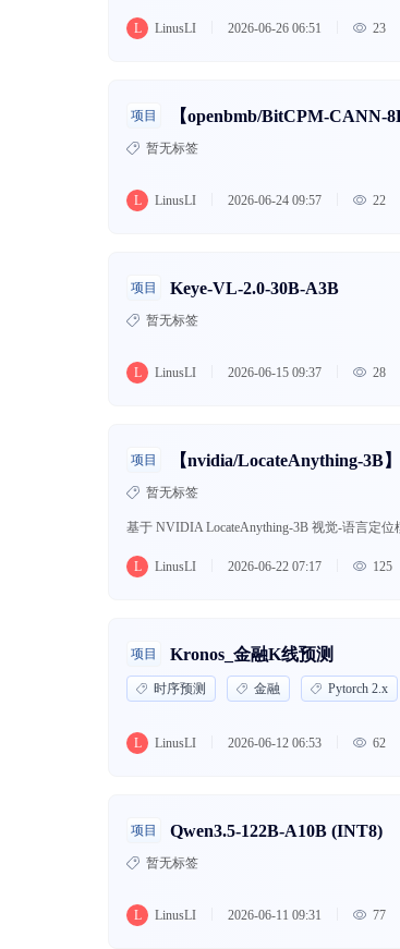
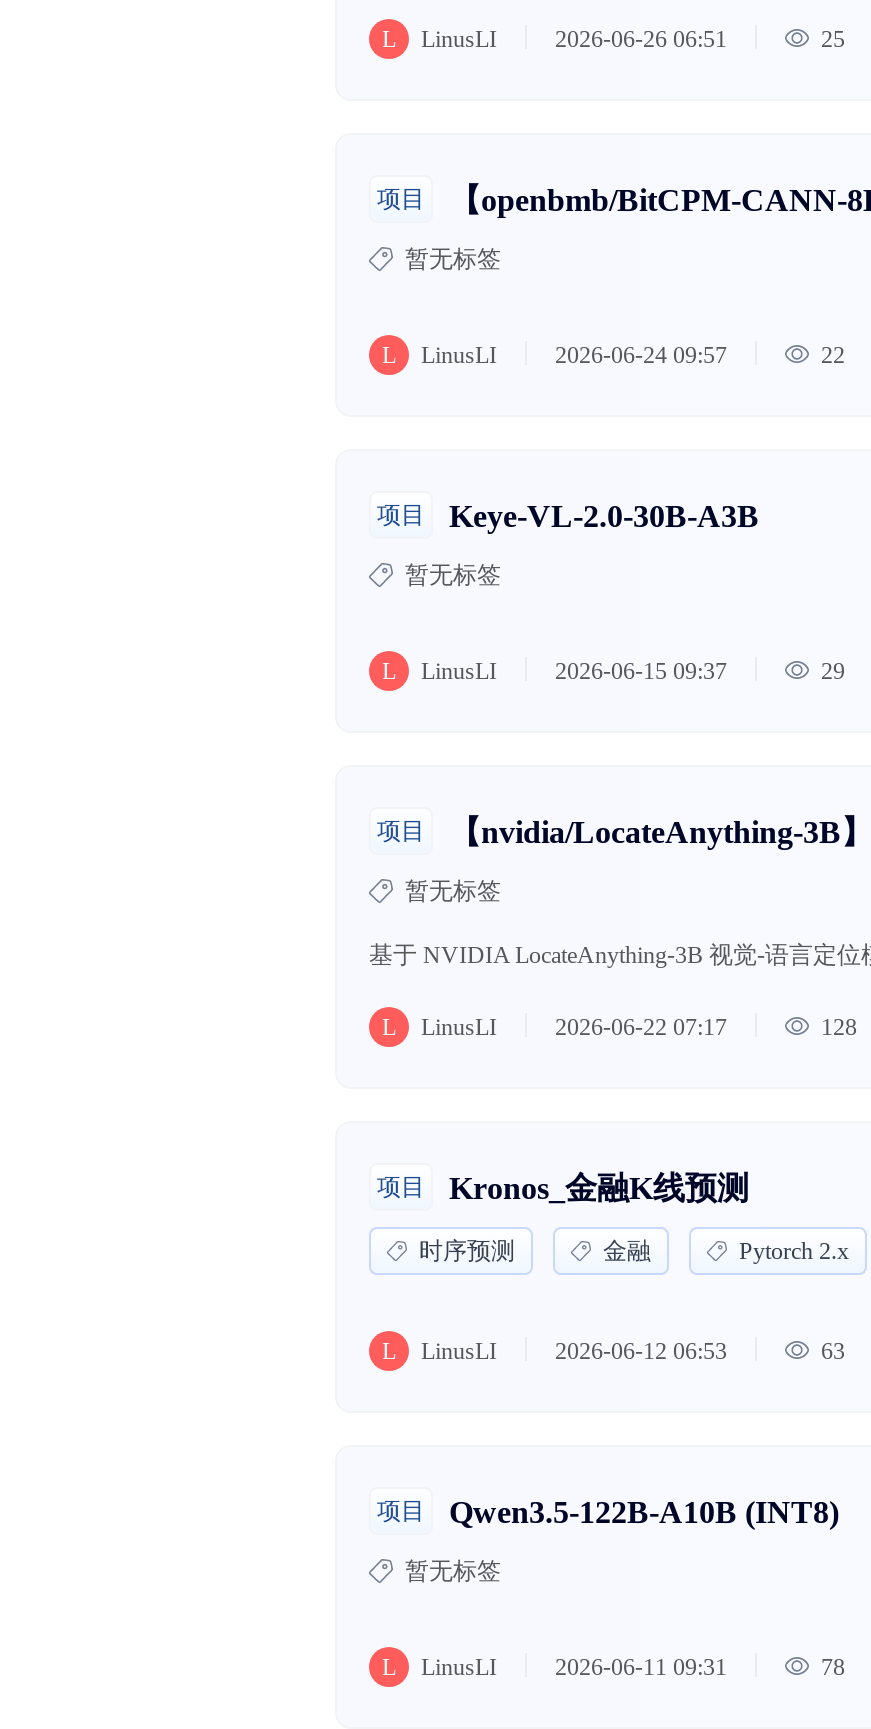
- 23
+ 25

- 28
+ 29

- 125
+ 128

- 62
+ 63

- 77
+ 78
